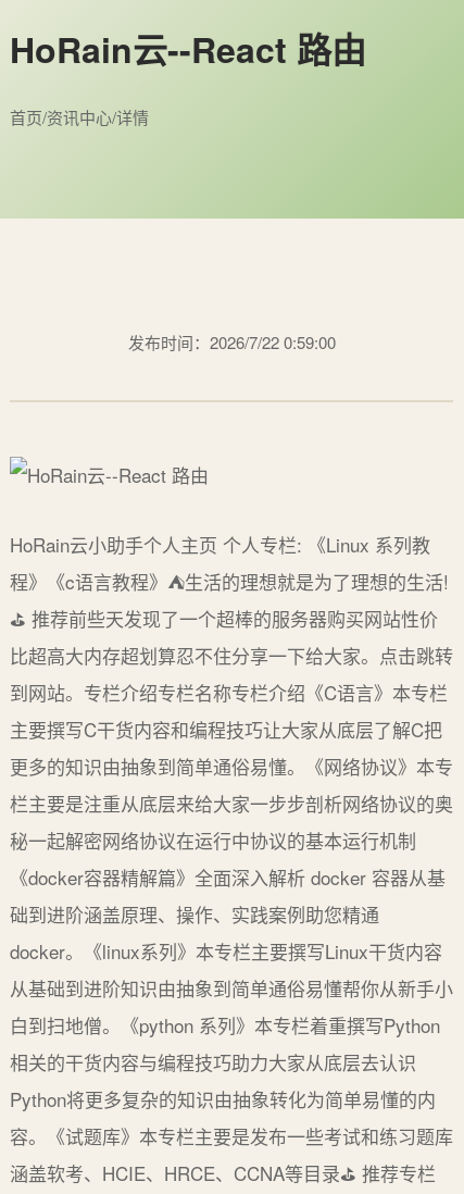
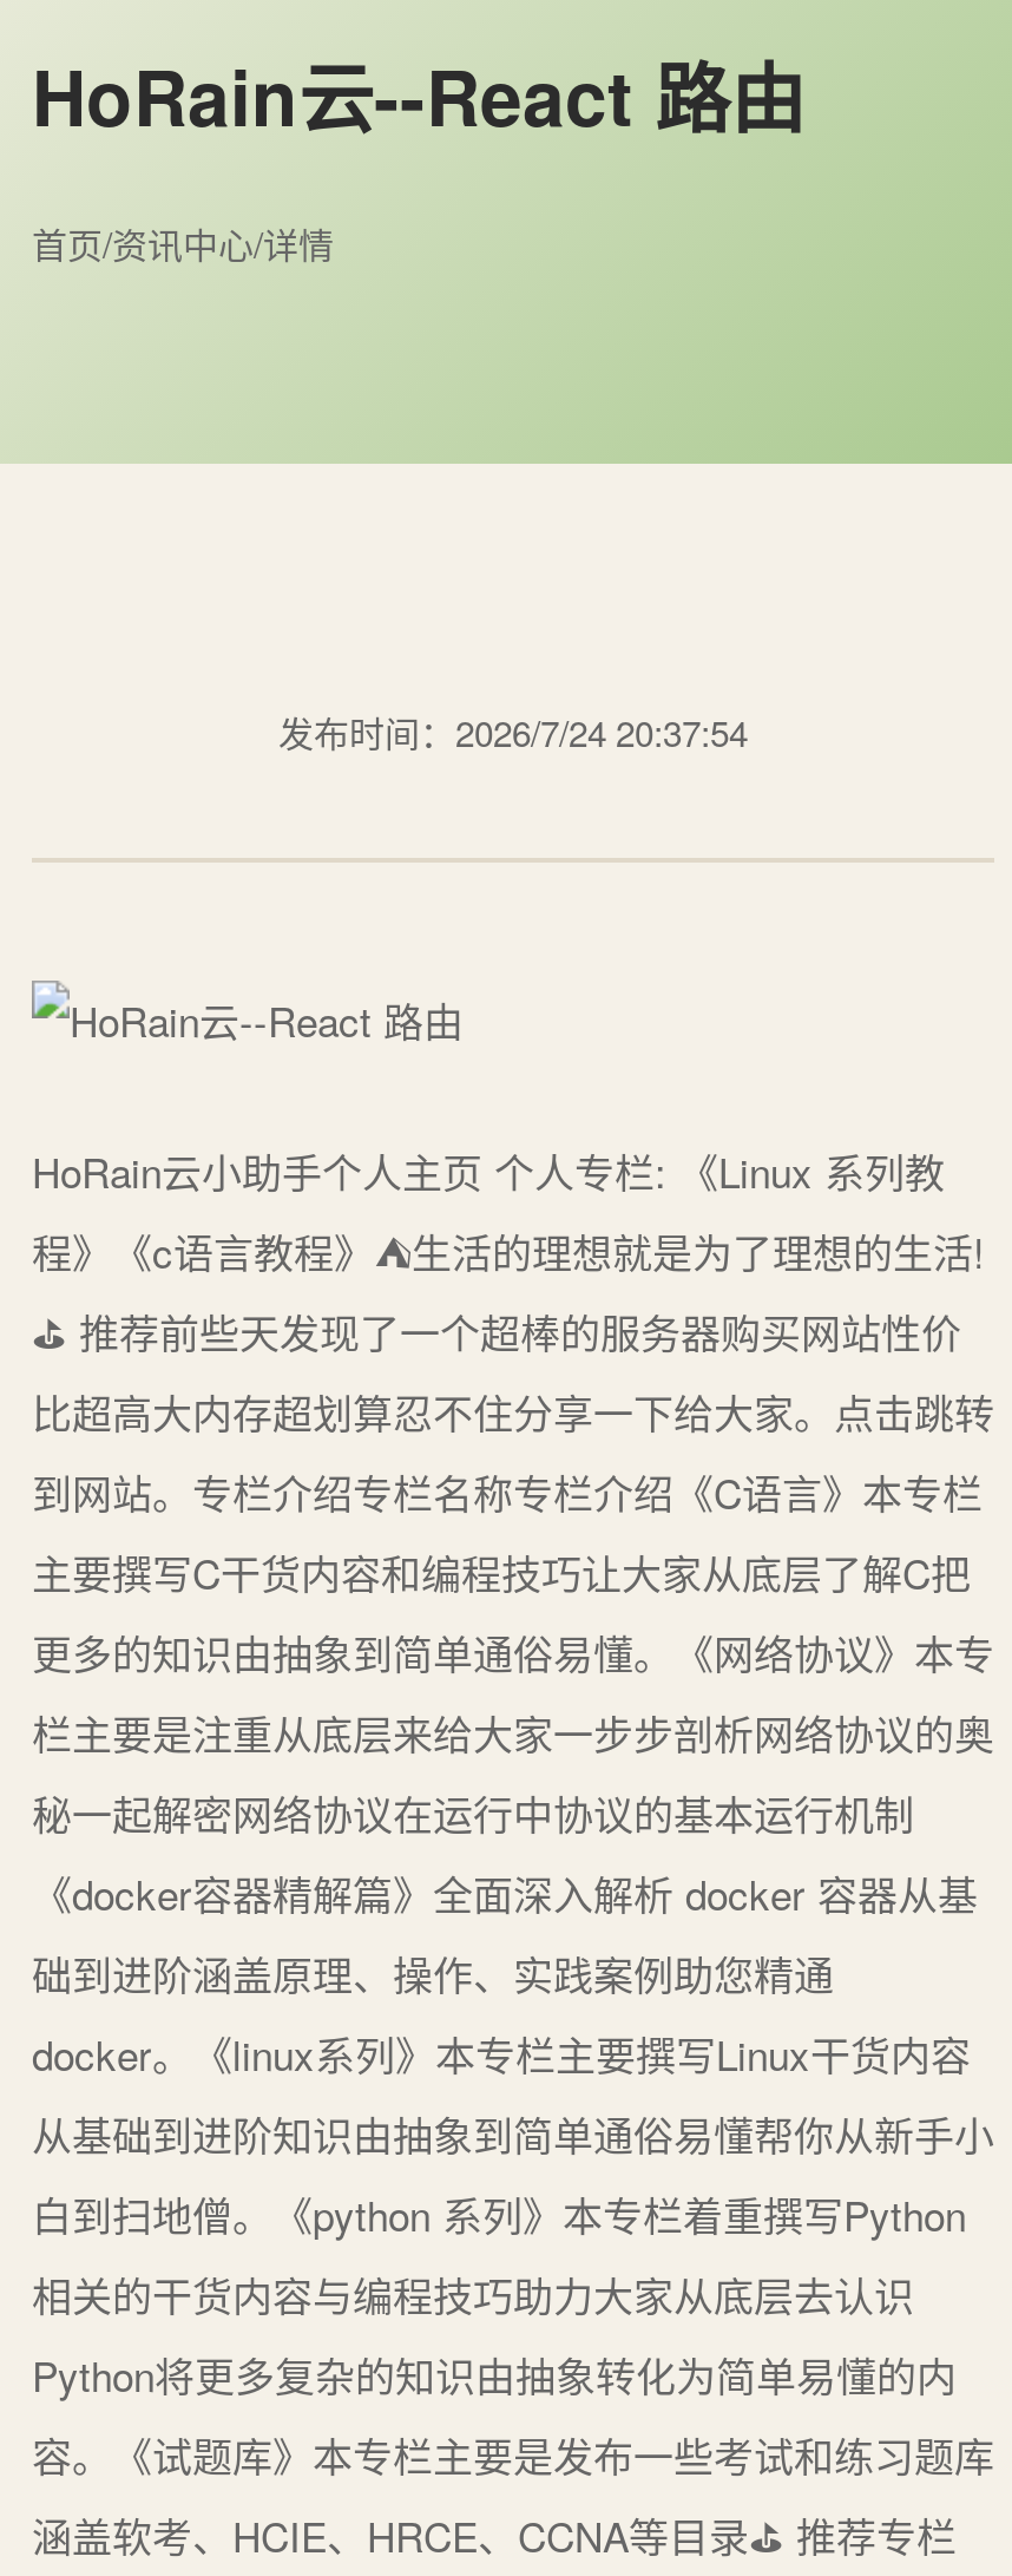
- 发布时间：2026/7/22 0:59:00
+ 发布时间：2026/7/24 20:37:54
